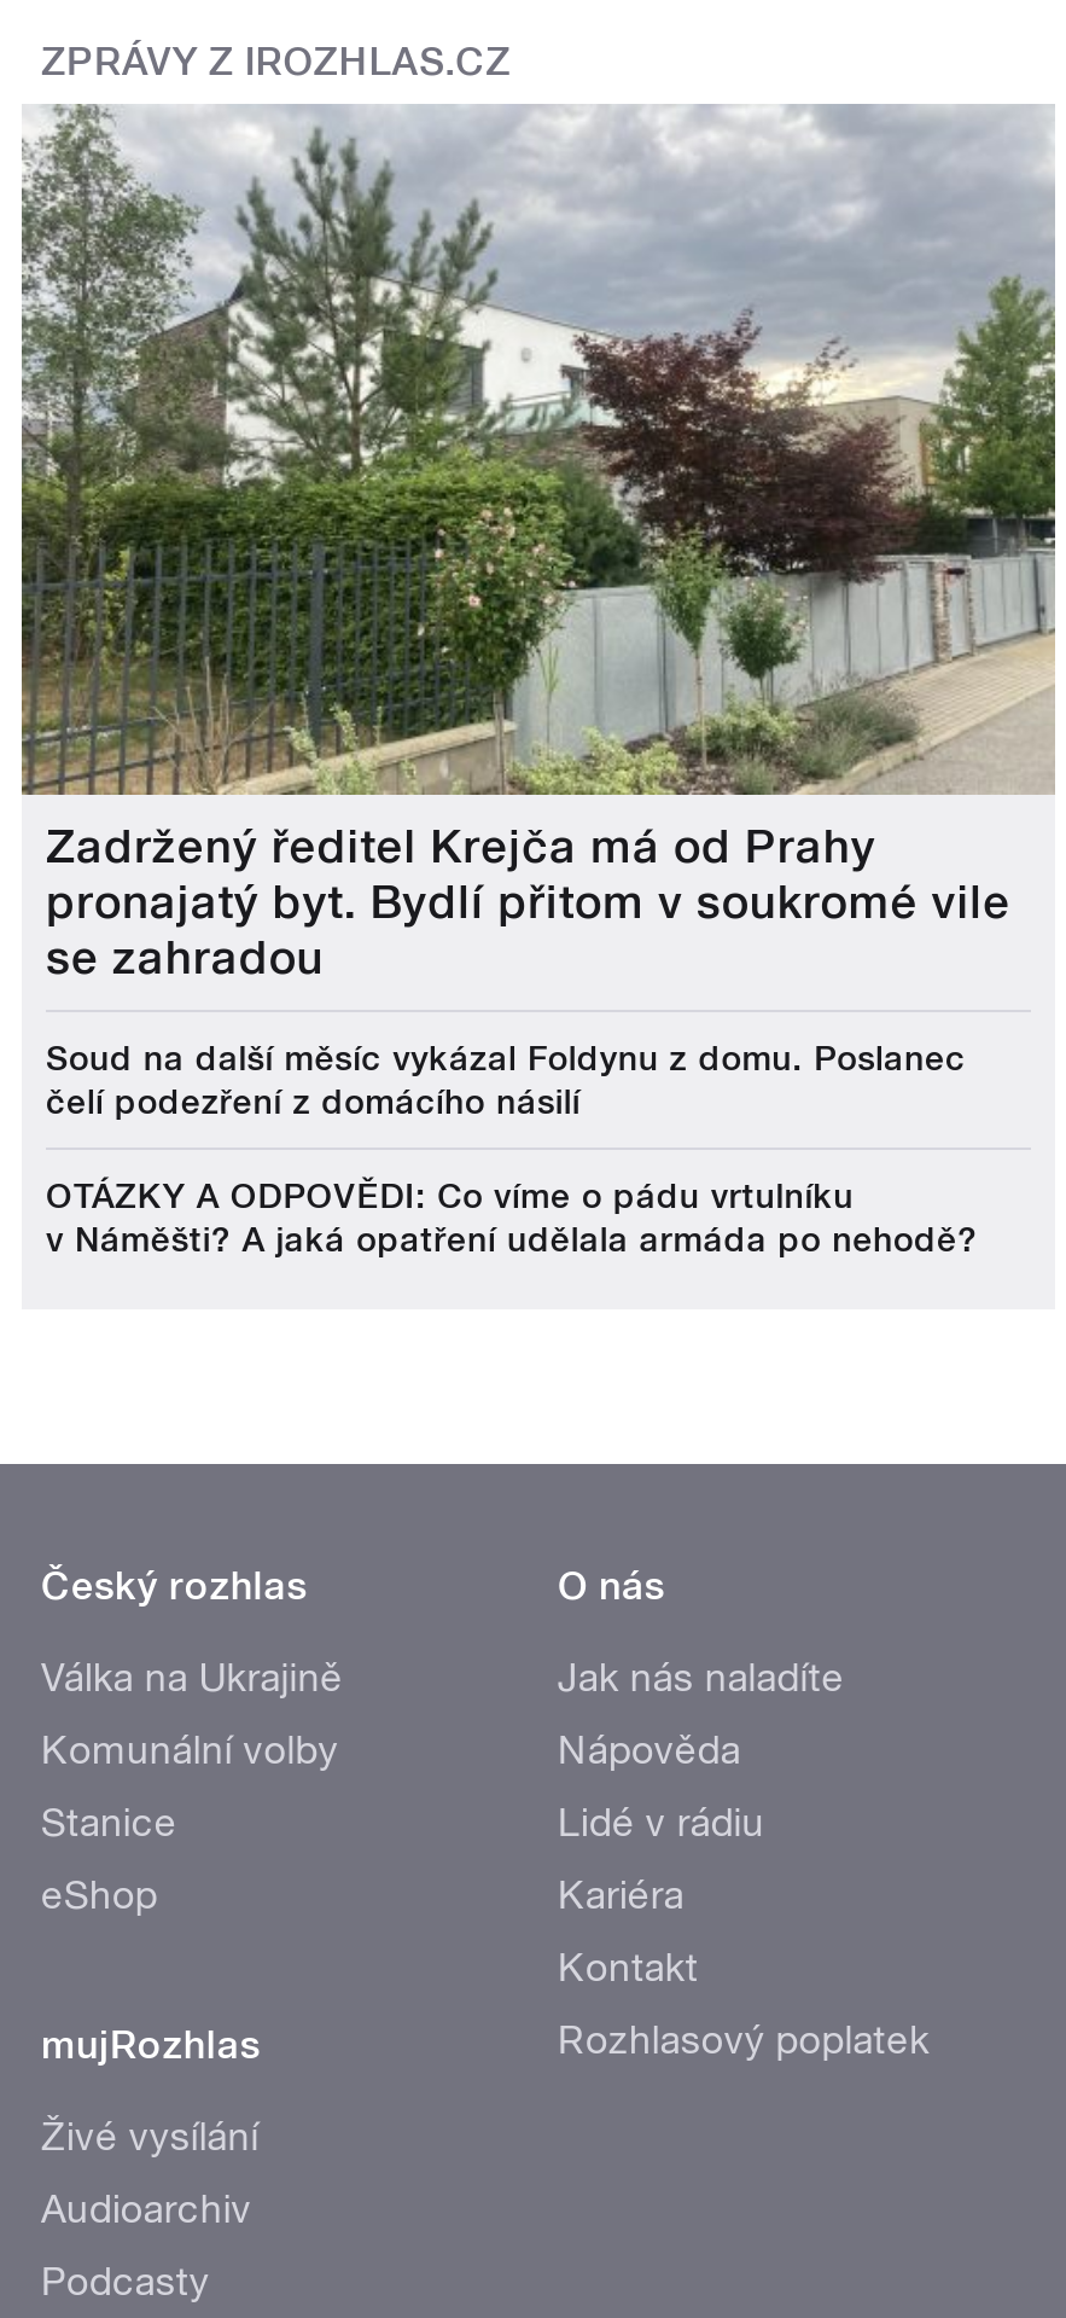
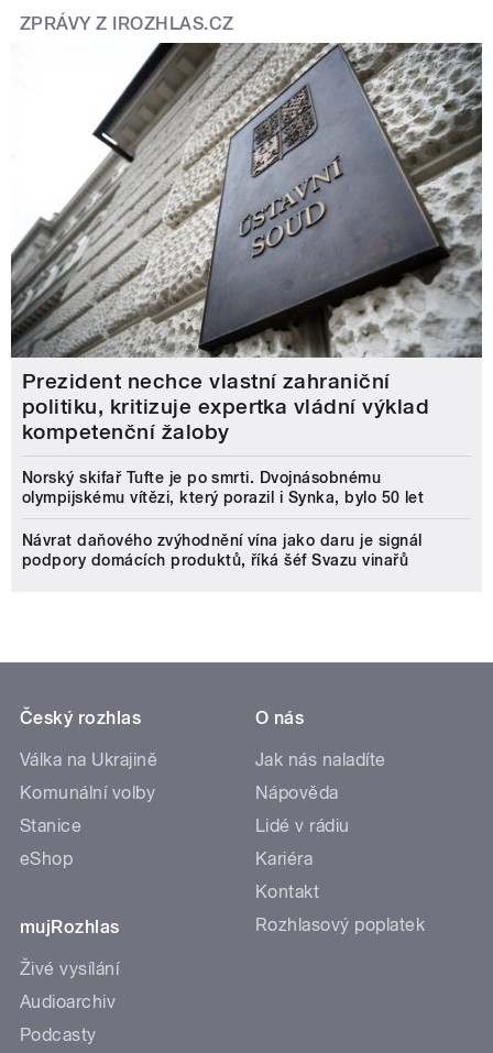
- [image]
- Zadržený ředitel Krejča má od Prahy
- pronajatý byt. Bydlí přitom v soukromé vile
- se zahradou
+ [image]
+ Prezident nechce vlastní zahraniční
+ politiku, kritizuje expertka vládní výklad
+ kompetenční žaloby

- Soud na další měsíc vykázal Foldynu z domu. Poslanec
- čelí podezření z domácího násilí
+ Norský skifař Tufte je po smrti. Dvojnásobnému
+ olympijskému vítězi, který porazil i Synka, bylo 50 let

- OTÁZKY A ODPOVĚDI: Co víme o pádu vrtulníku
- v Náměšti? A jaká opatření udělala armáda po nehodě?
+ Návrat daňového zvýhodnění vína jako daru je signál
+ podpory domácích produktů, říká šéf Svazu vinařů
